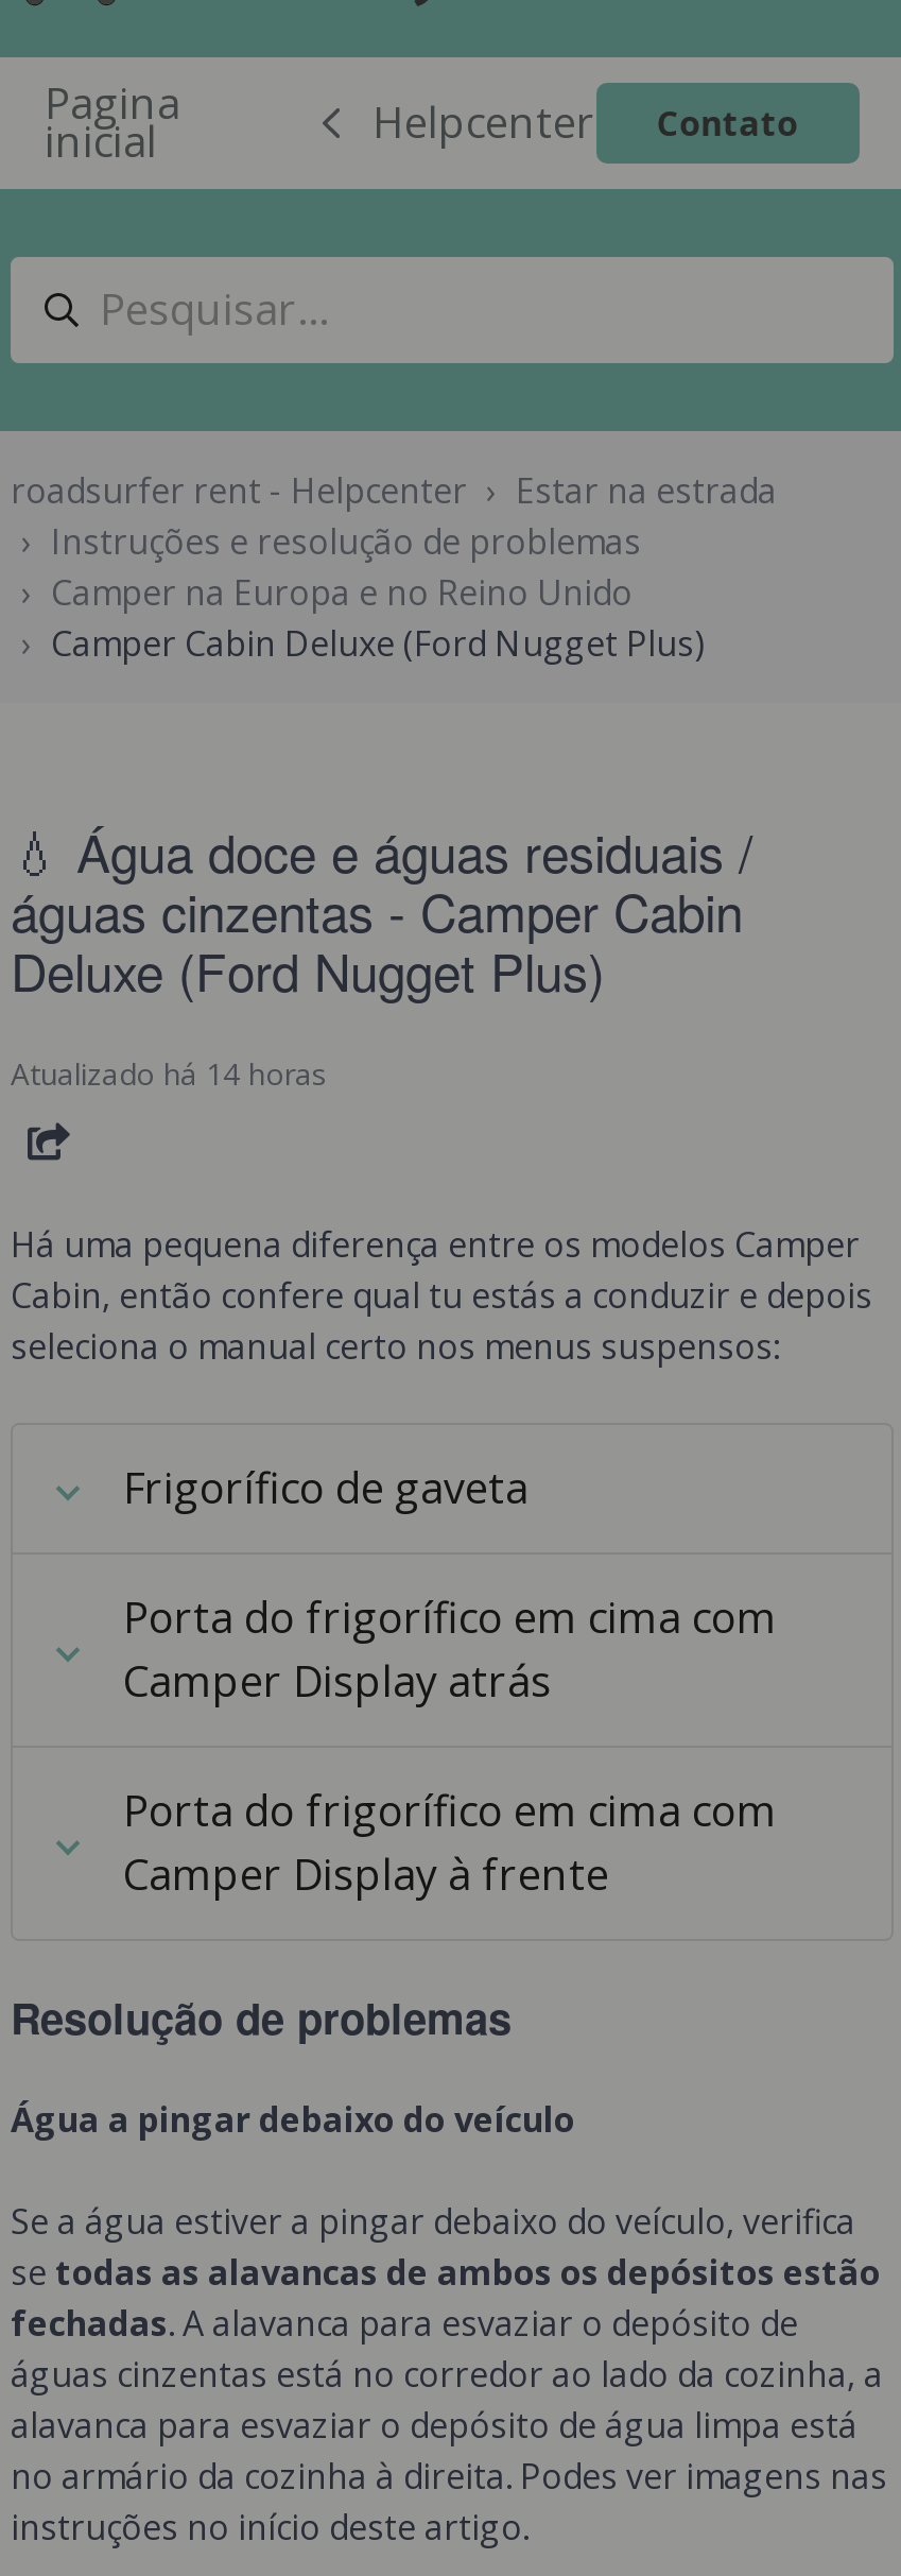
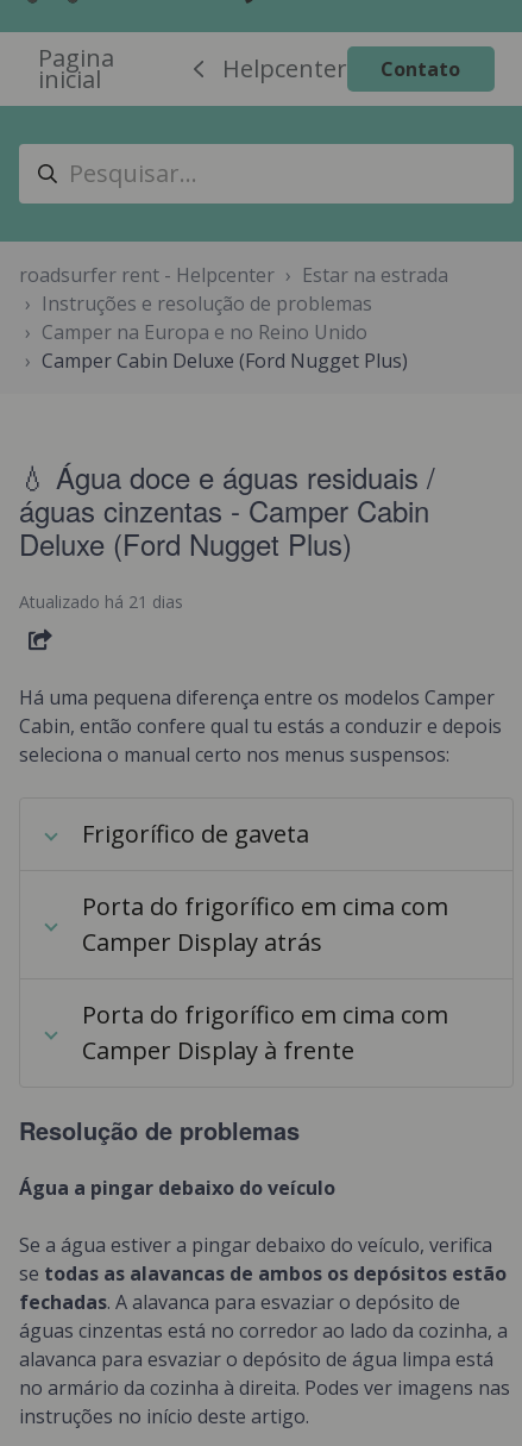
- Atualizado há 14 horas
+ Atualizado há 21 dias
